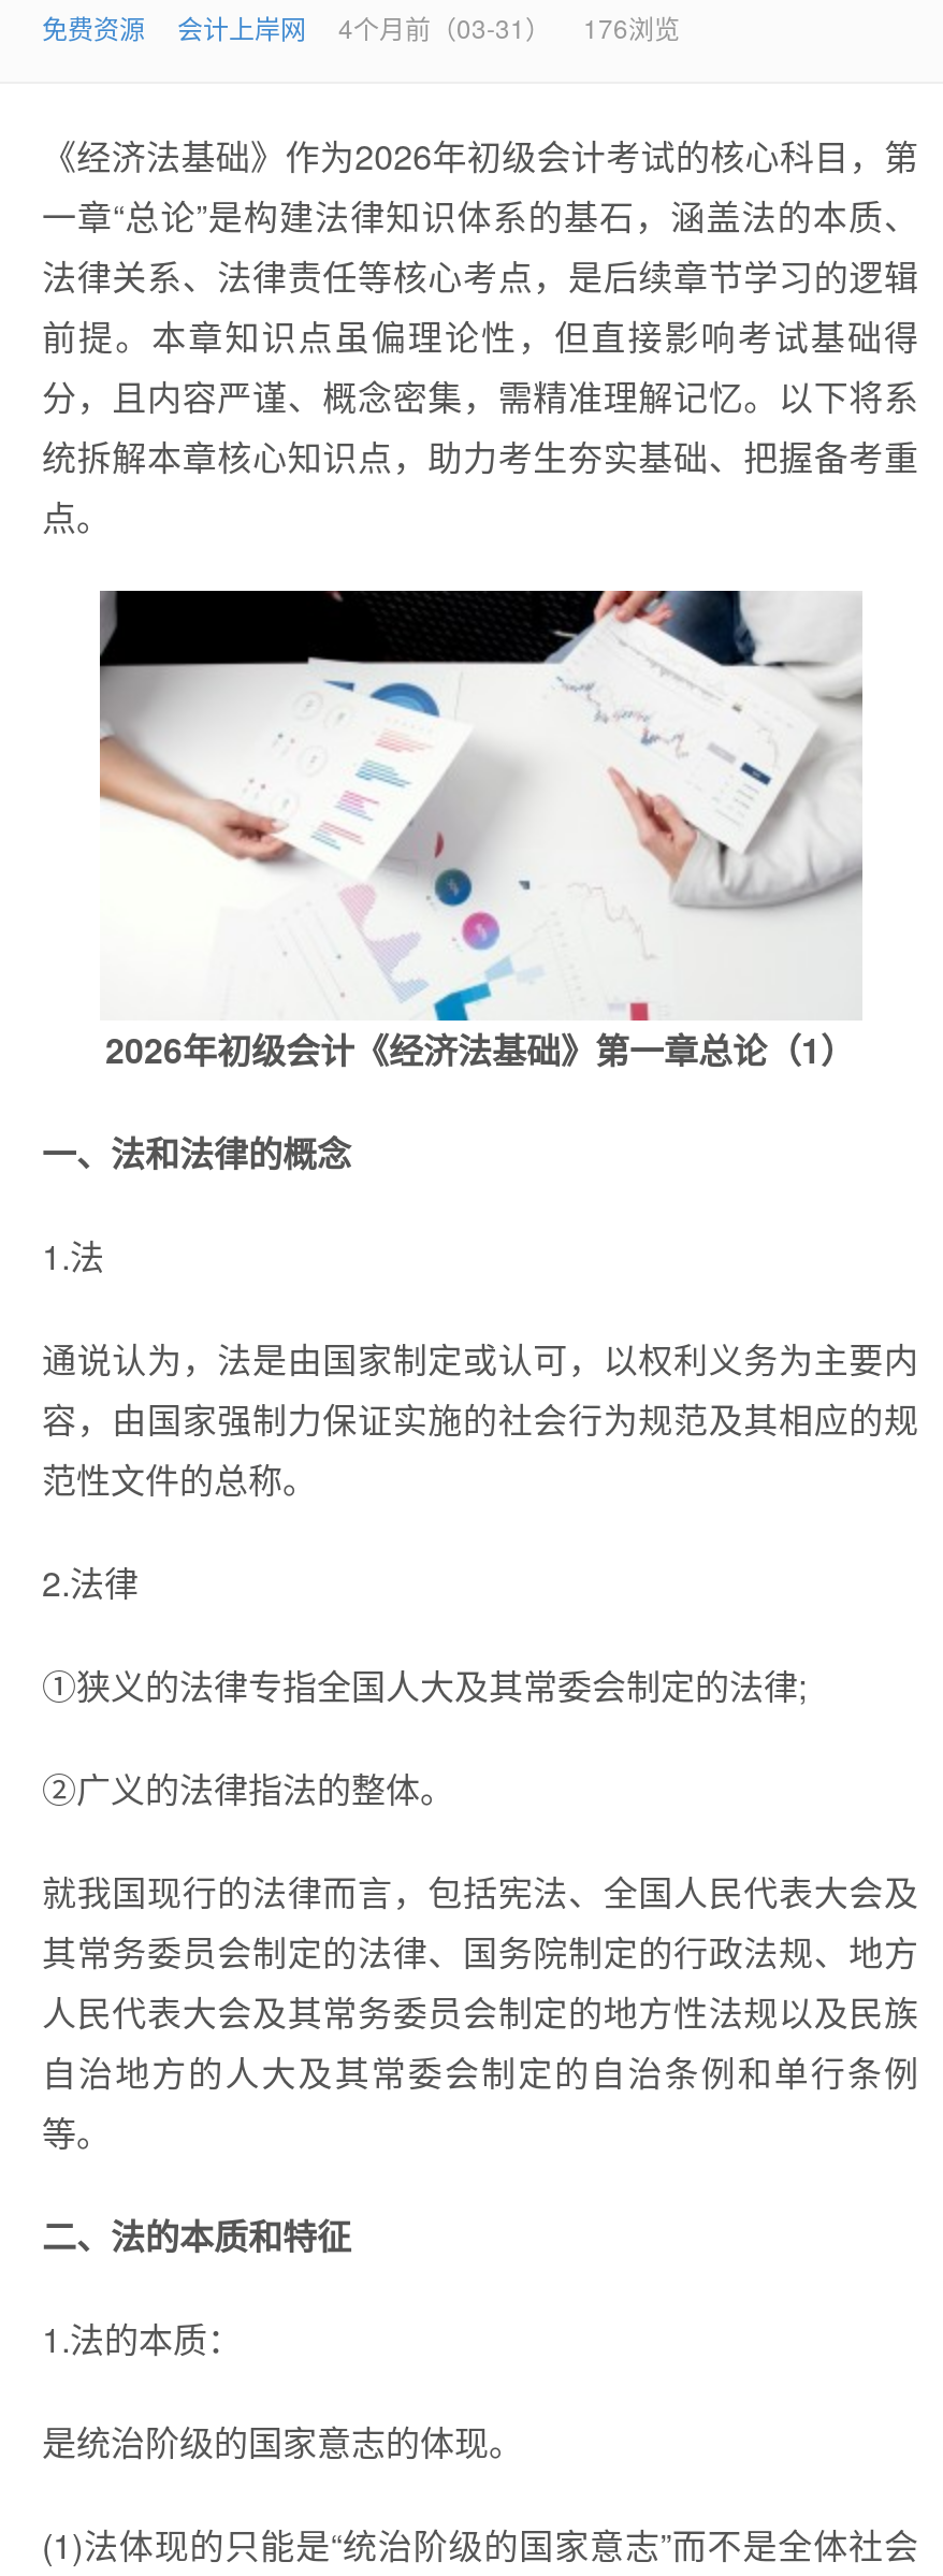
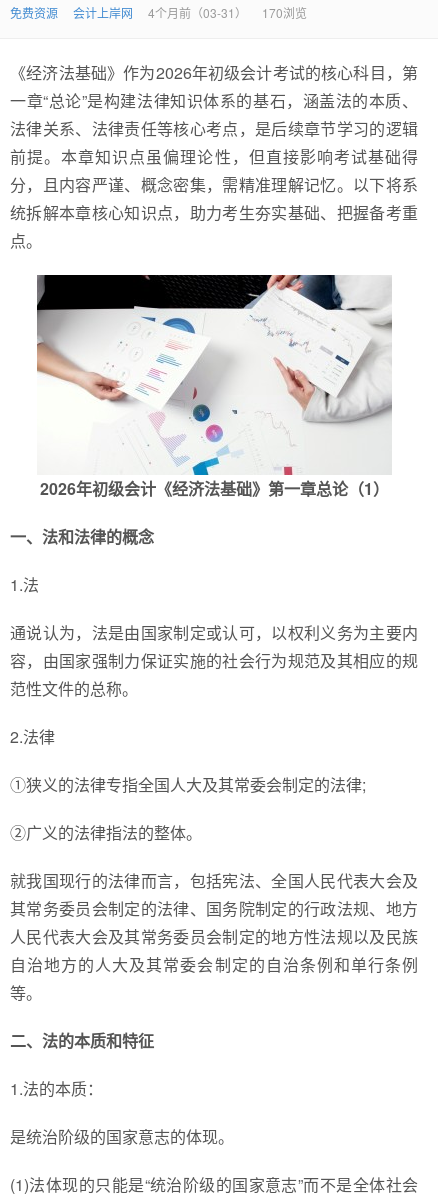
- 免费资源 会计上岸网 4个月前（03-31） 176浏览
+ 免费资源 会计上岸网 4个月前（03-31） 170浏览
